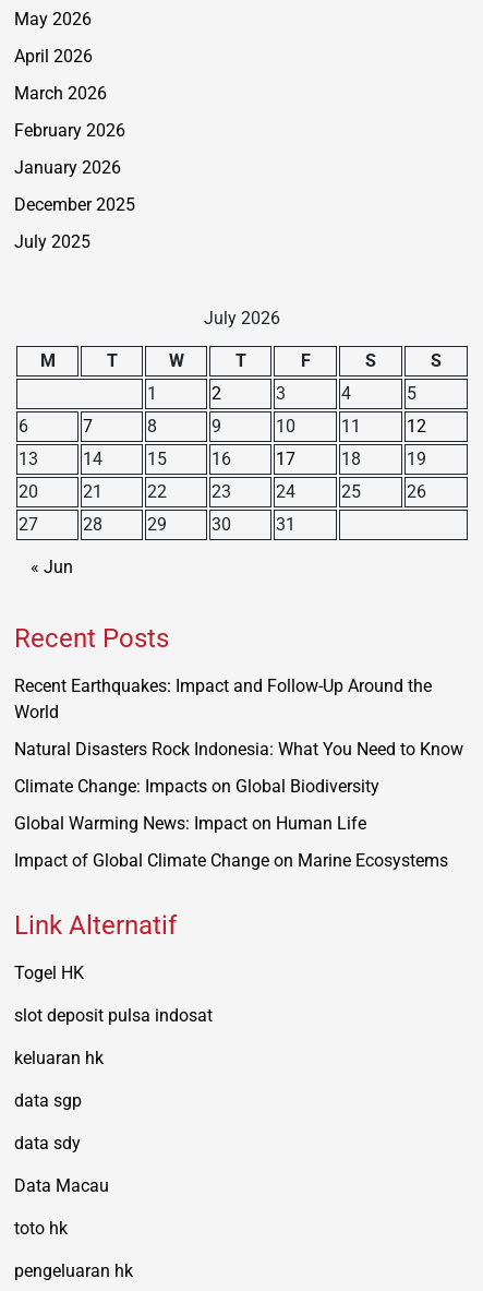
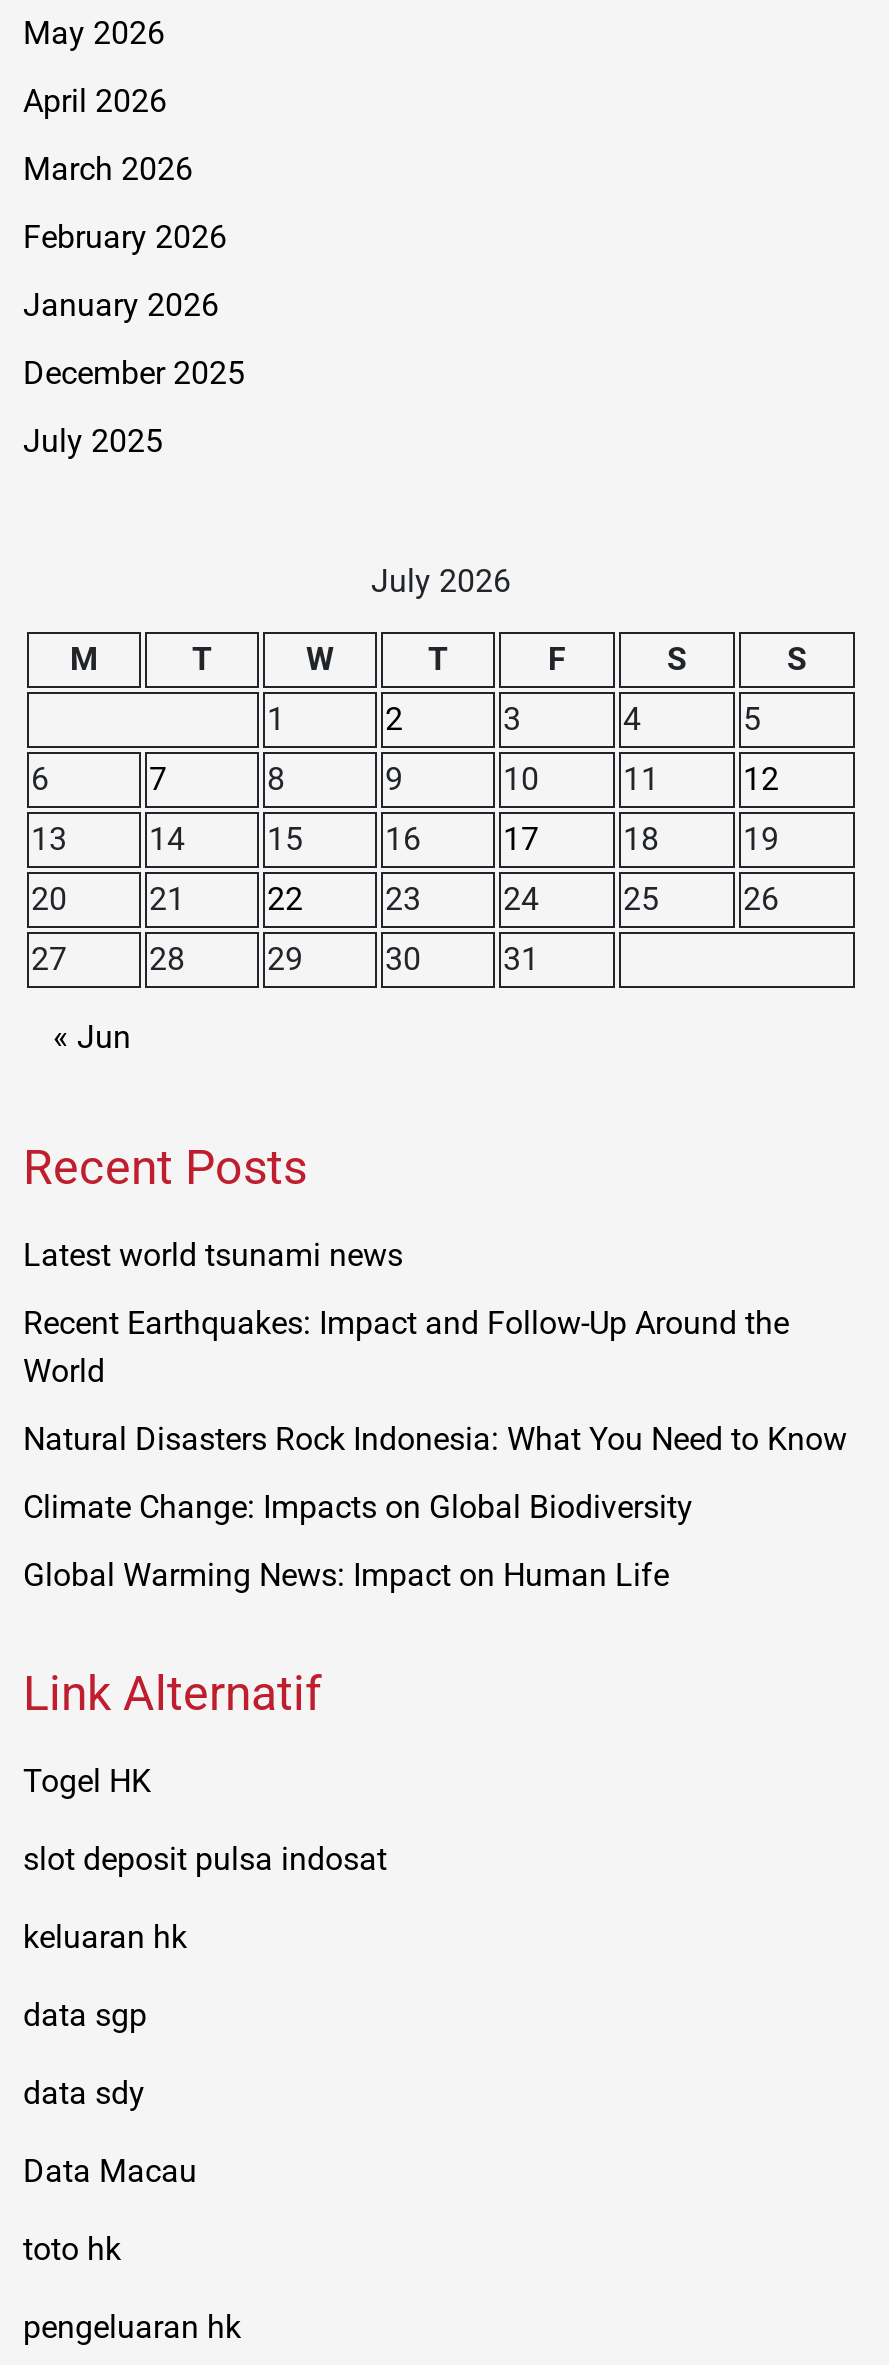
+ Latest world tsunami news

moved down: Recent Earthquakes: Impact and Follow-Up Around the | World | Natural Disasters Rock Indonesia: What You Need to Know | Climate Change: Impacts on Global Biodiversity | Global Warming News: Impact on Human Life

- Impact of Global Climate Change on Marine Ecosystems
